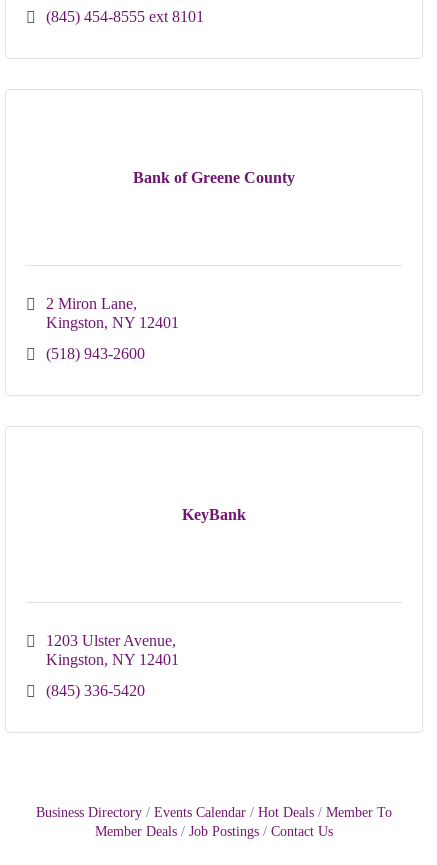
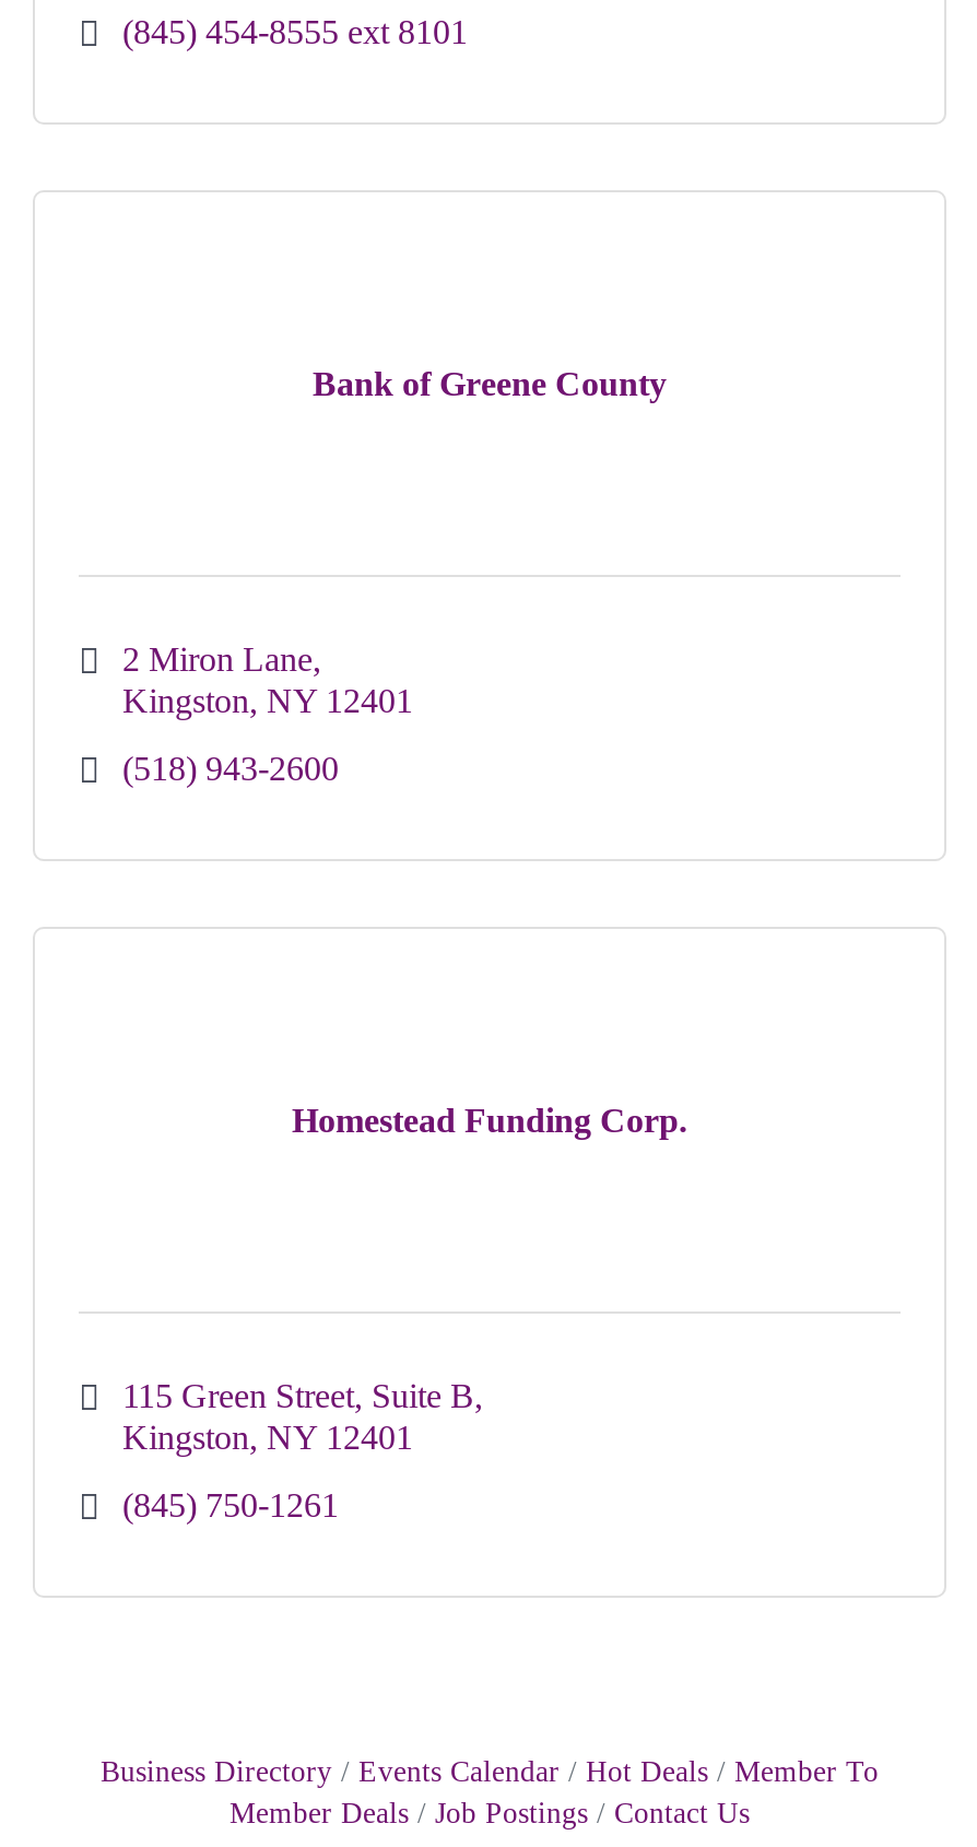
- KeyBank
+ Homestead Funding Corp.

- 1203 Ulster Avenue
+ 115 Green Street, Suite B

- (845) 336-5420
+ (845) 750-1261
